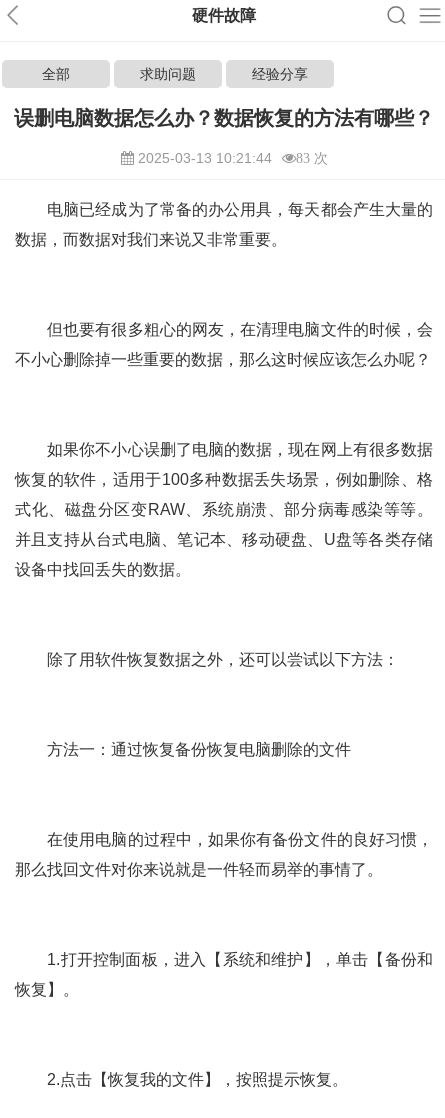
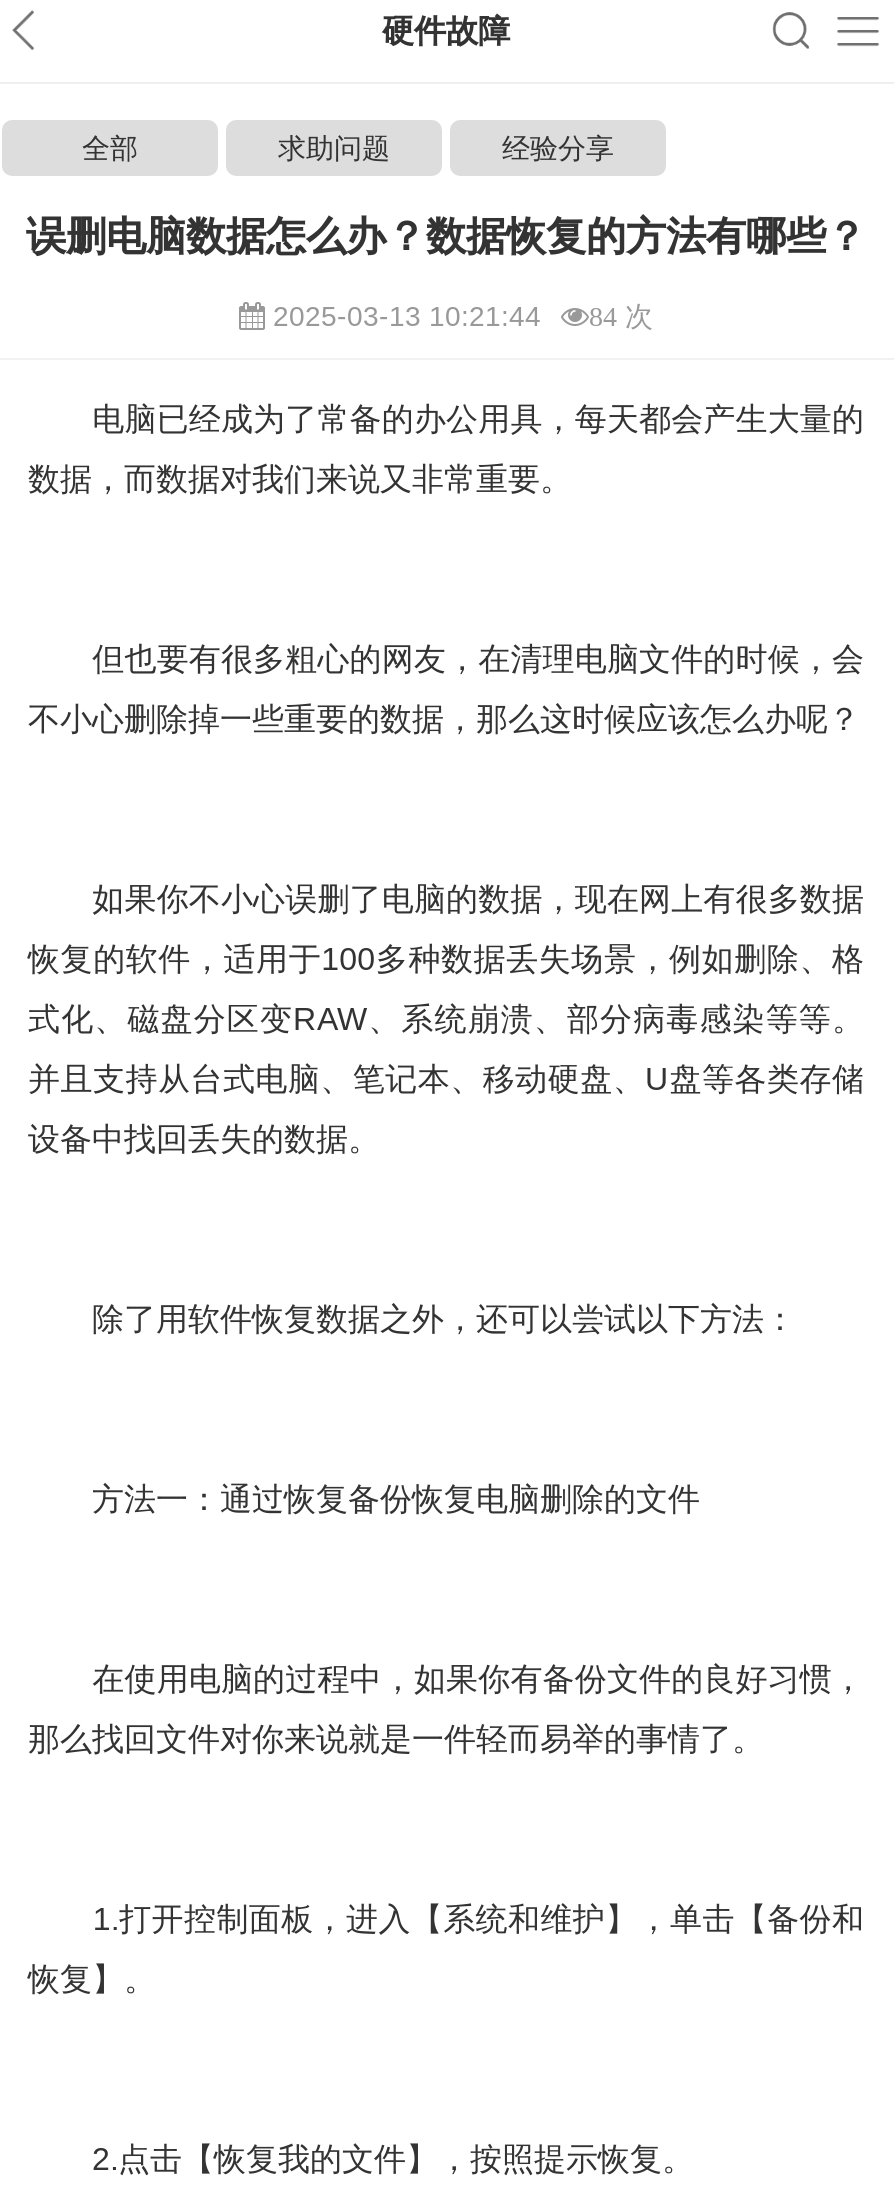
- 2025-03-13 10:21:44 83 次
+ 2025-03-13 10:21:44 84 次
